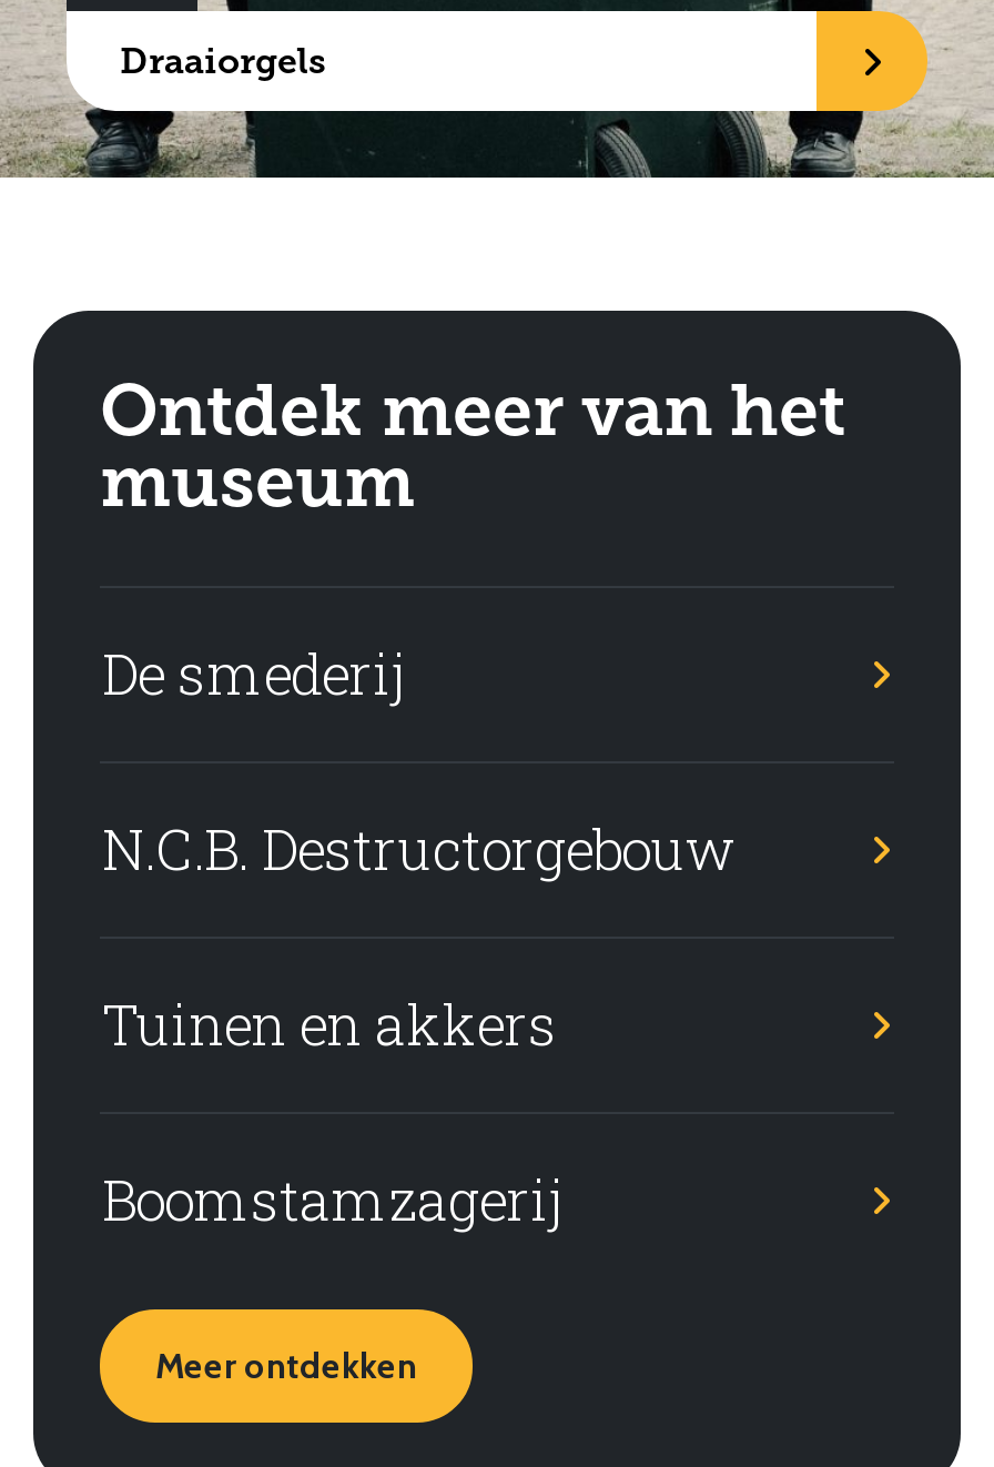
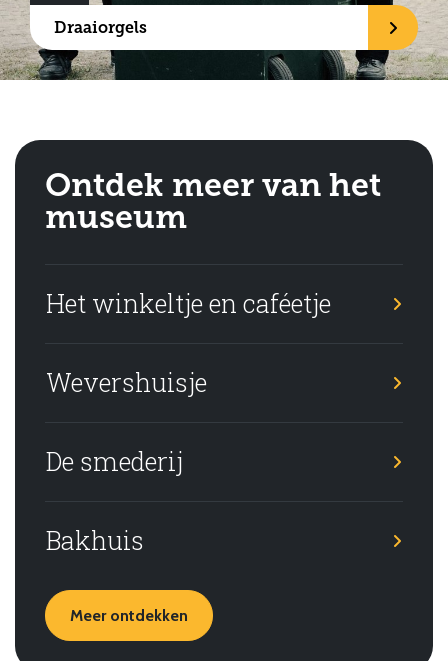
+ Het winkeltje en caféetje
+ Wevershuisje

moved down: De smederij

- N.C.B. Destructorgebouw
- Tuinen en akkers
- Boomstamzagerij
+ Bakhuis
